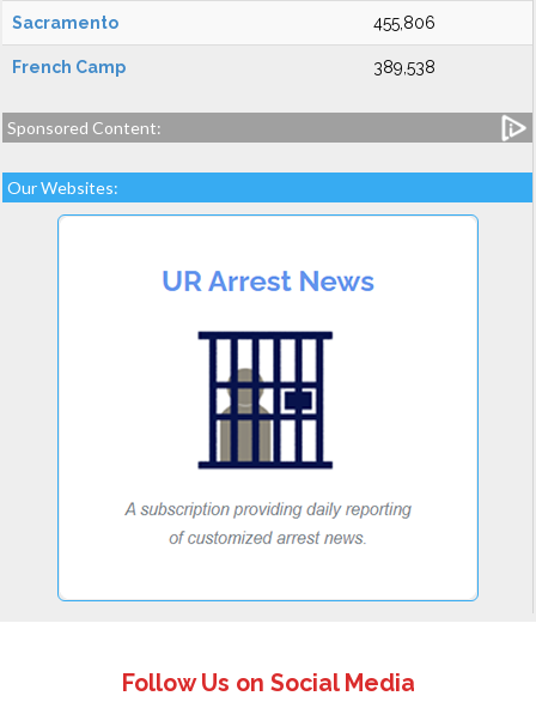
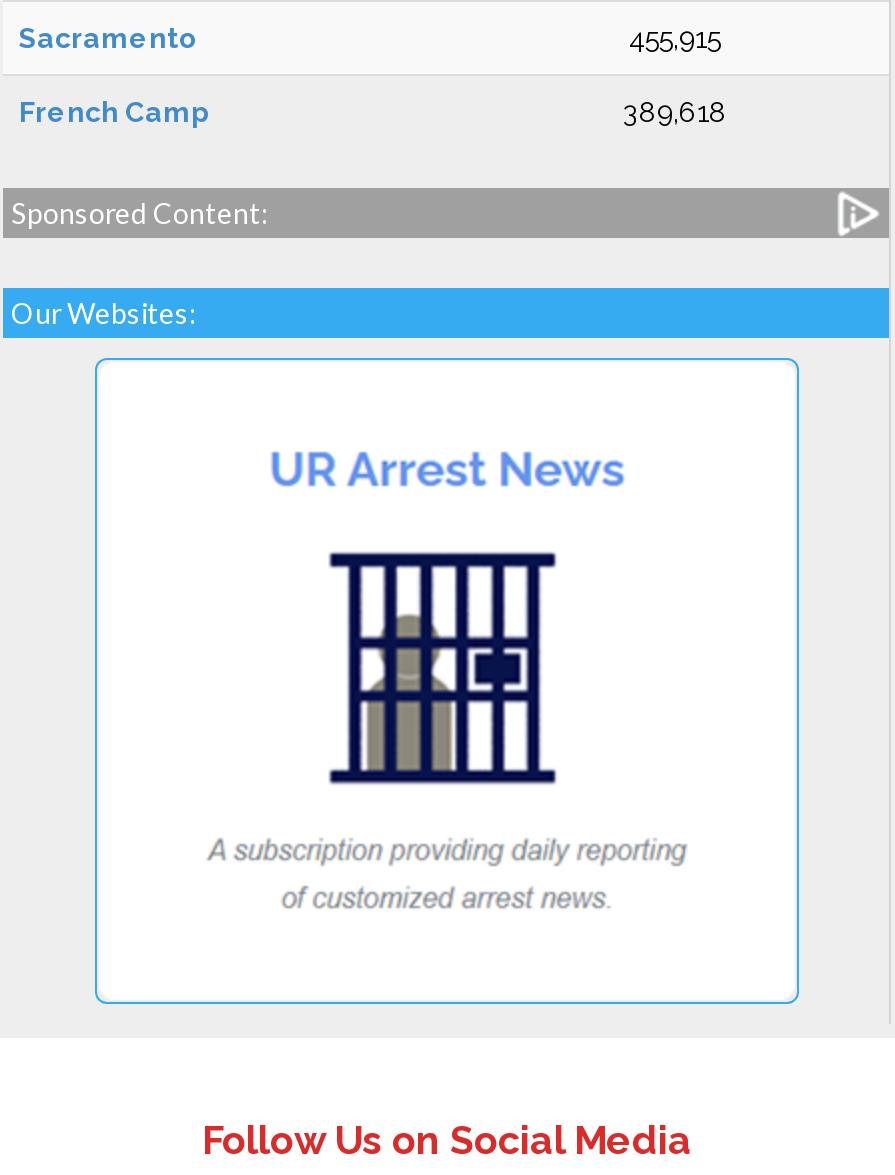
- 455,806
+ 455,915

- 389,538
+ 389,618
